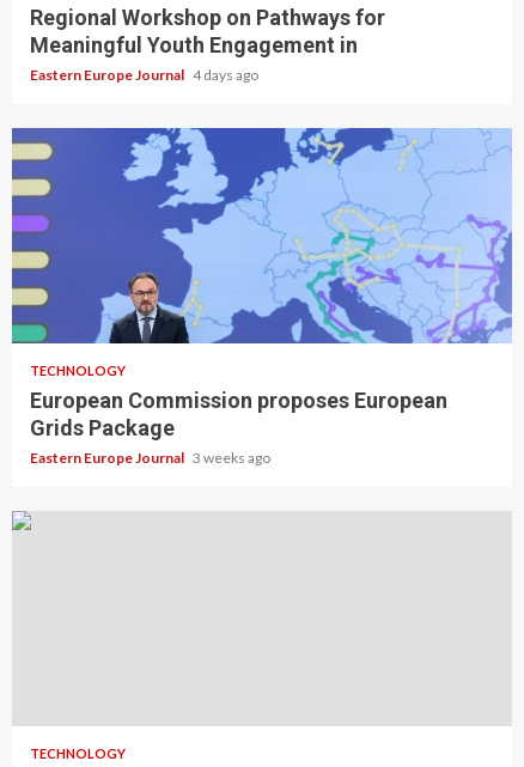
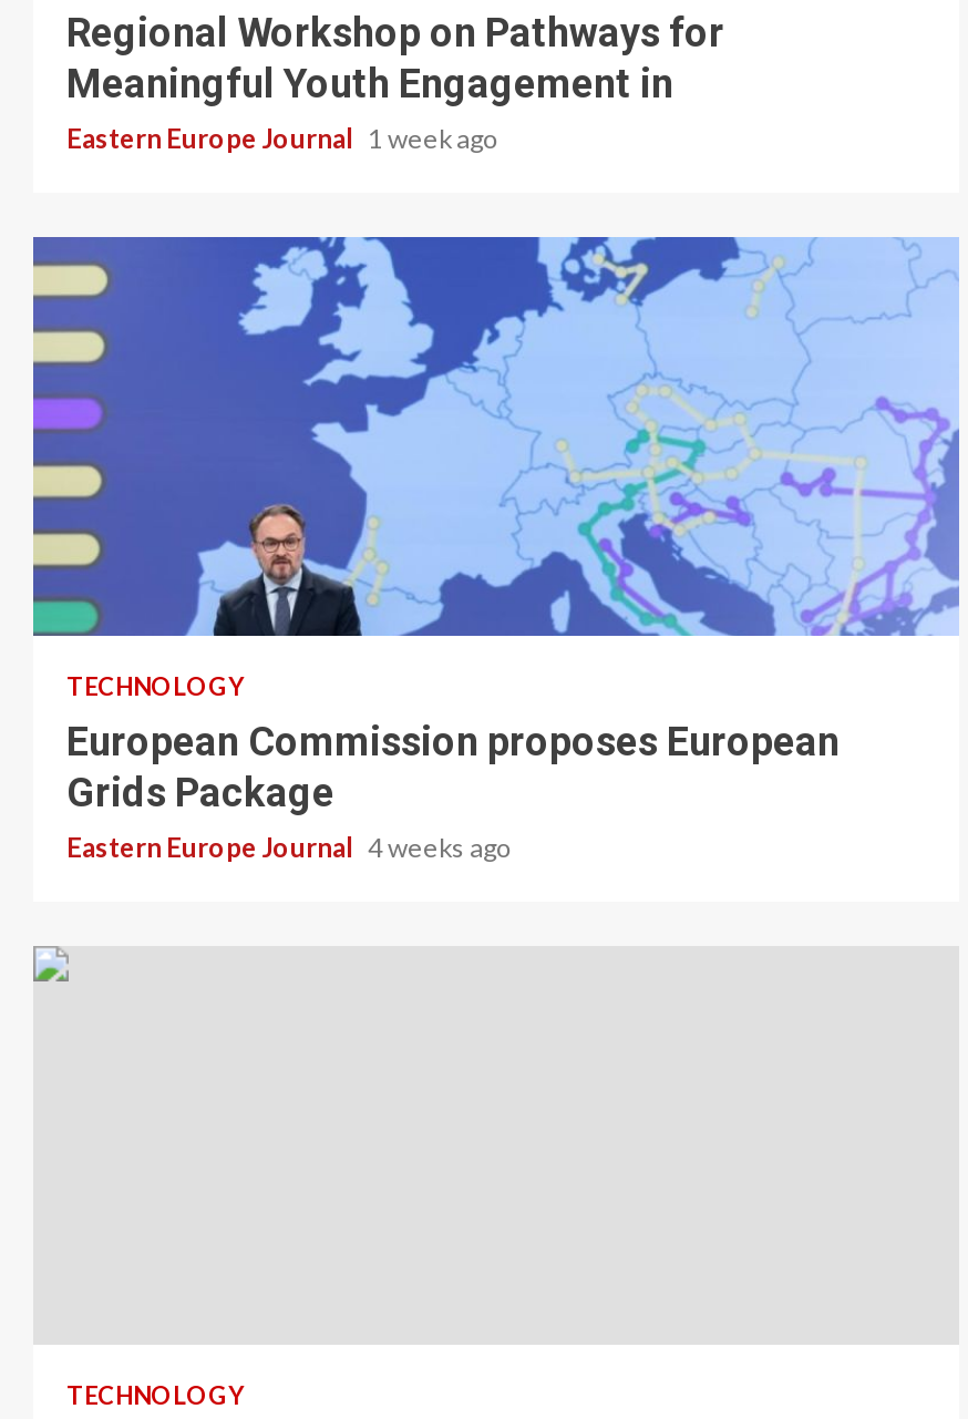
- Eastern Europe Journal 4 days ago
+ Eastern Europe Journal 1 week ago

- Eastern Europe Journal 3 weeks ago
+ Eastern Europe Journal 4 weeks ago
